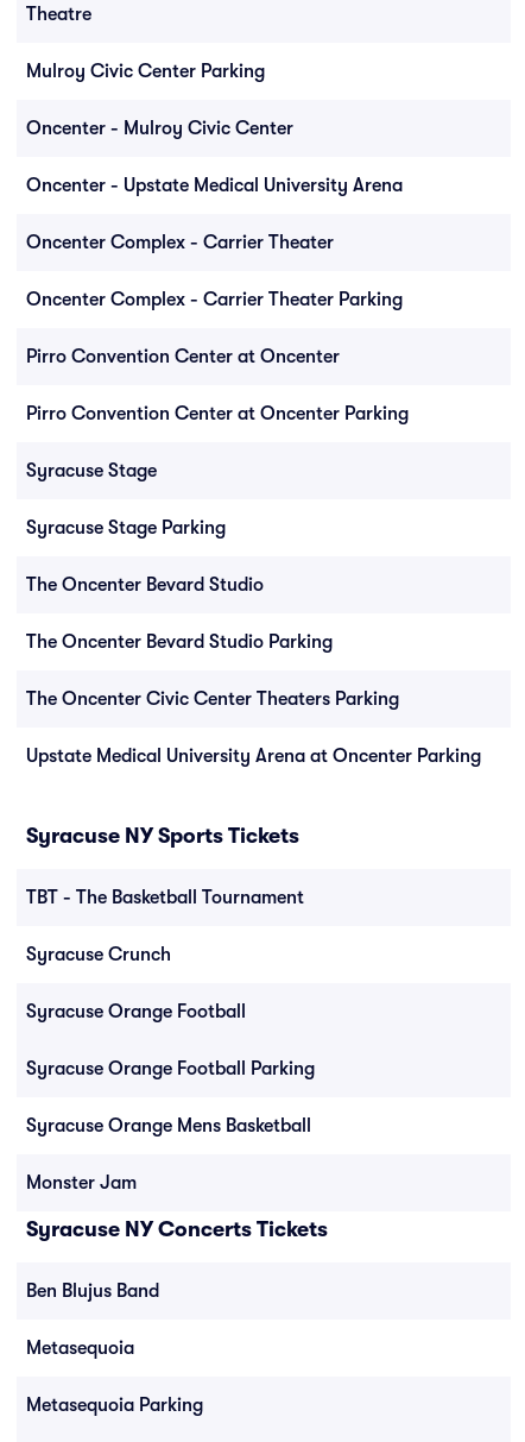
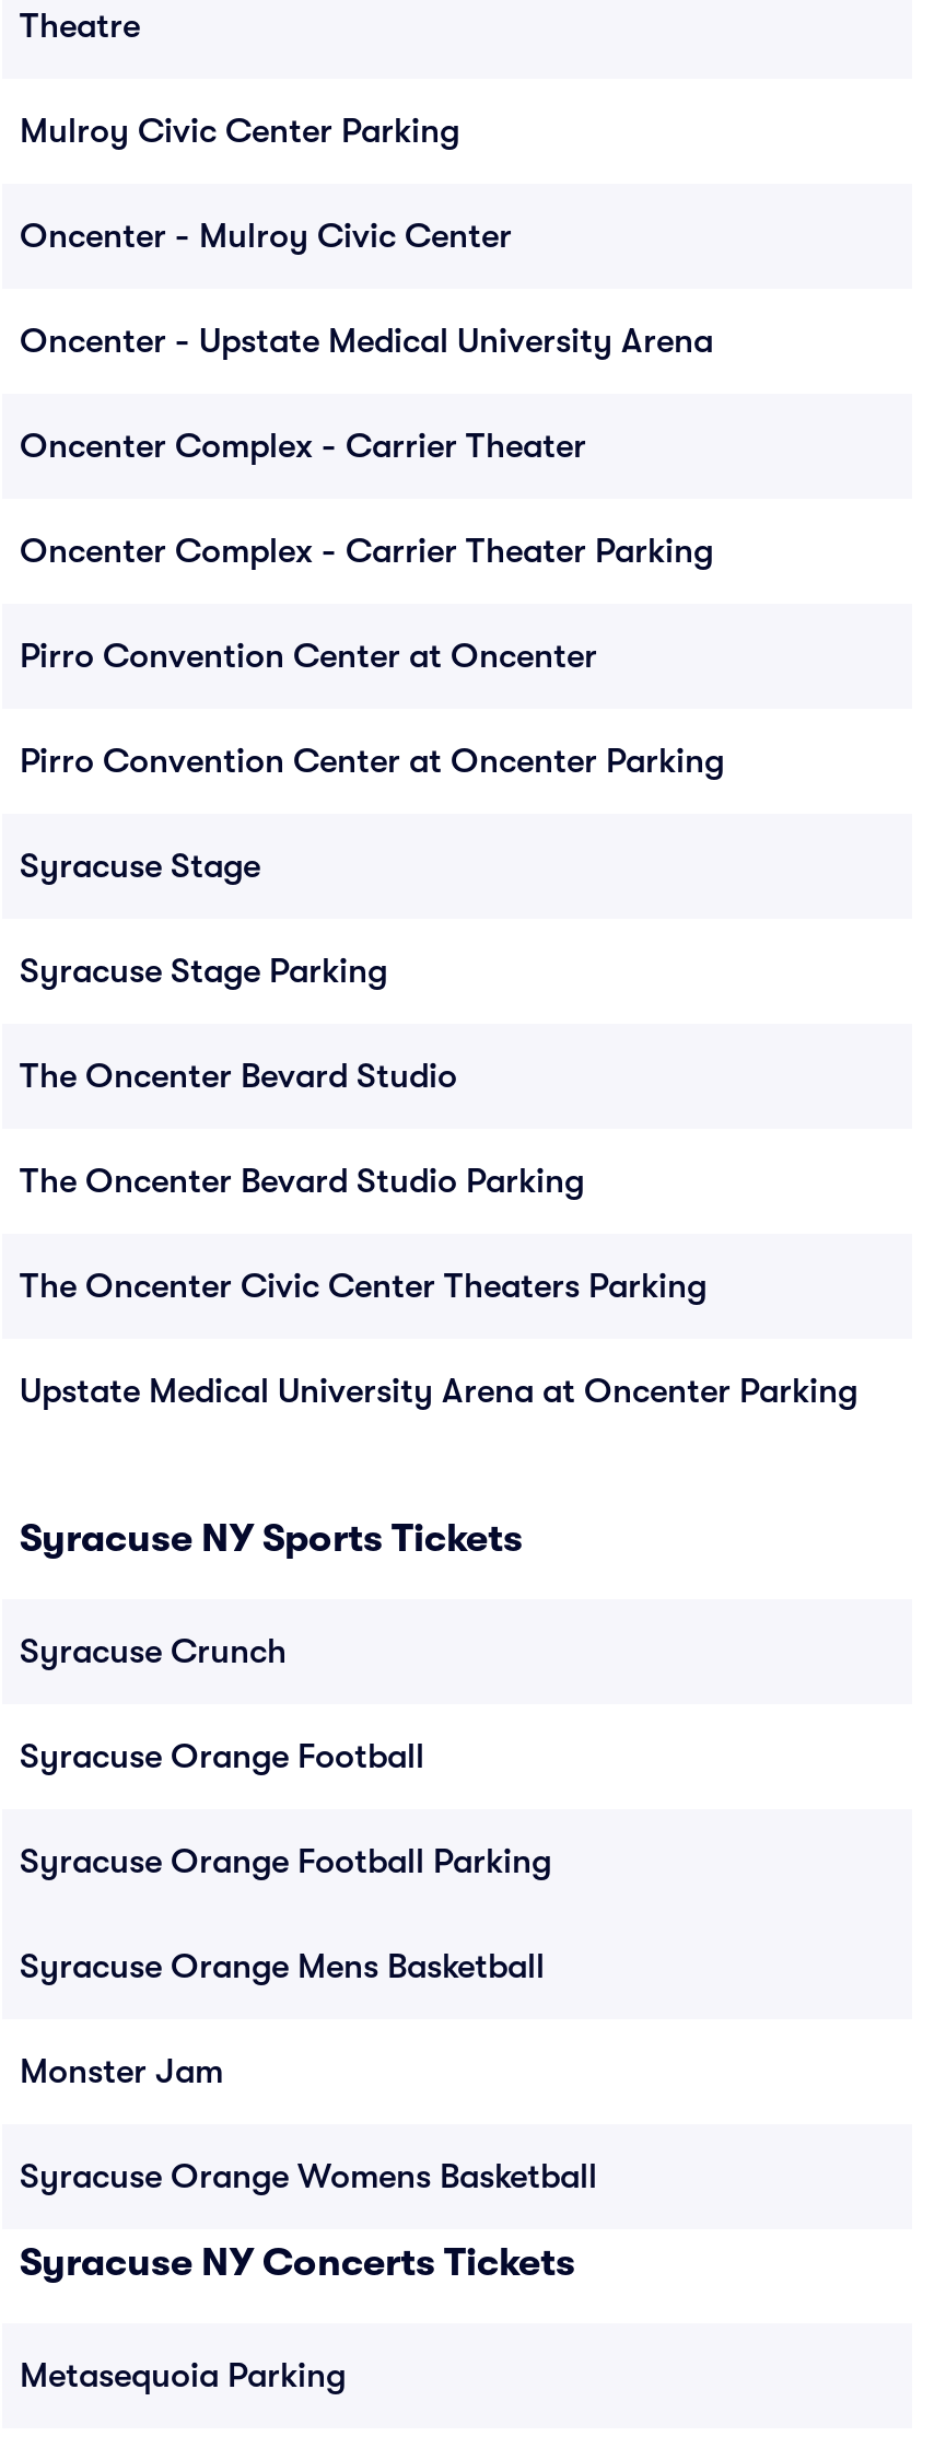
- TBT - The Basketball Tournament

+ Syracuse Orange Womens Basketball

- Ben Blujus Band
- Metasequoia
